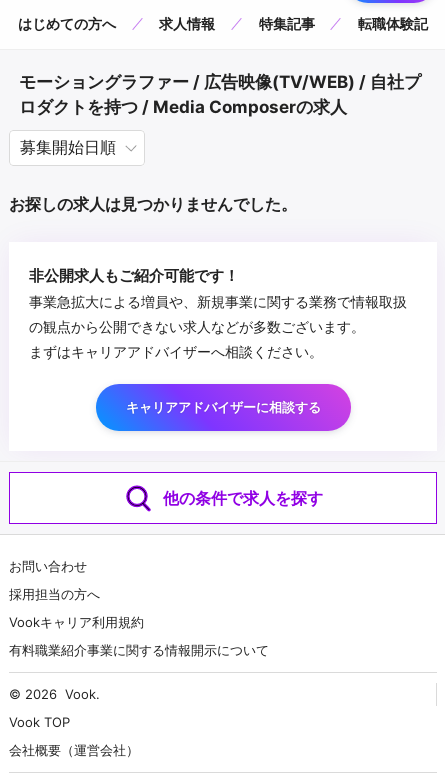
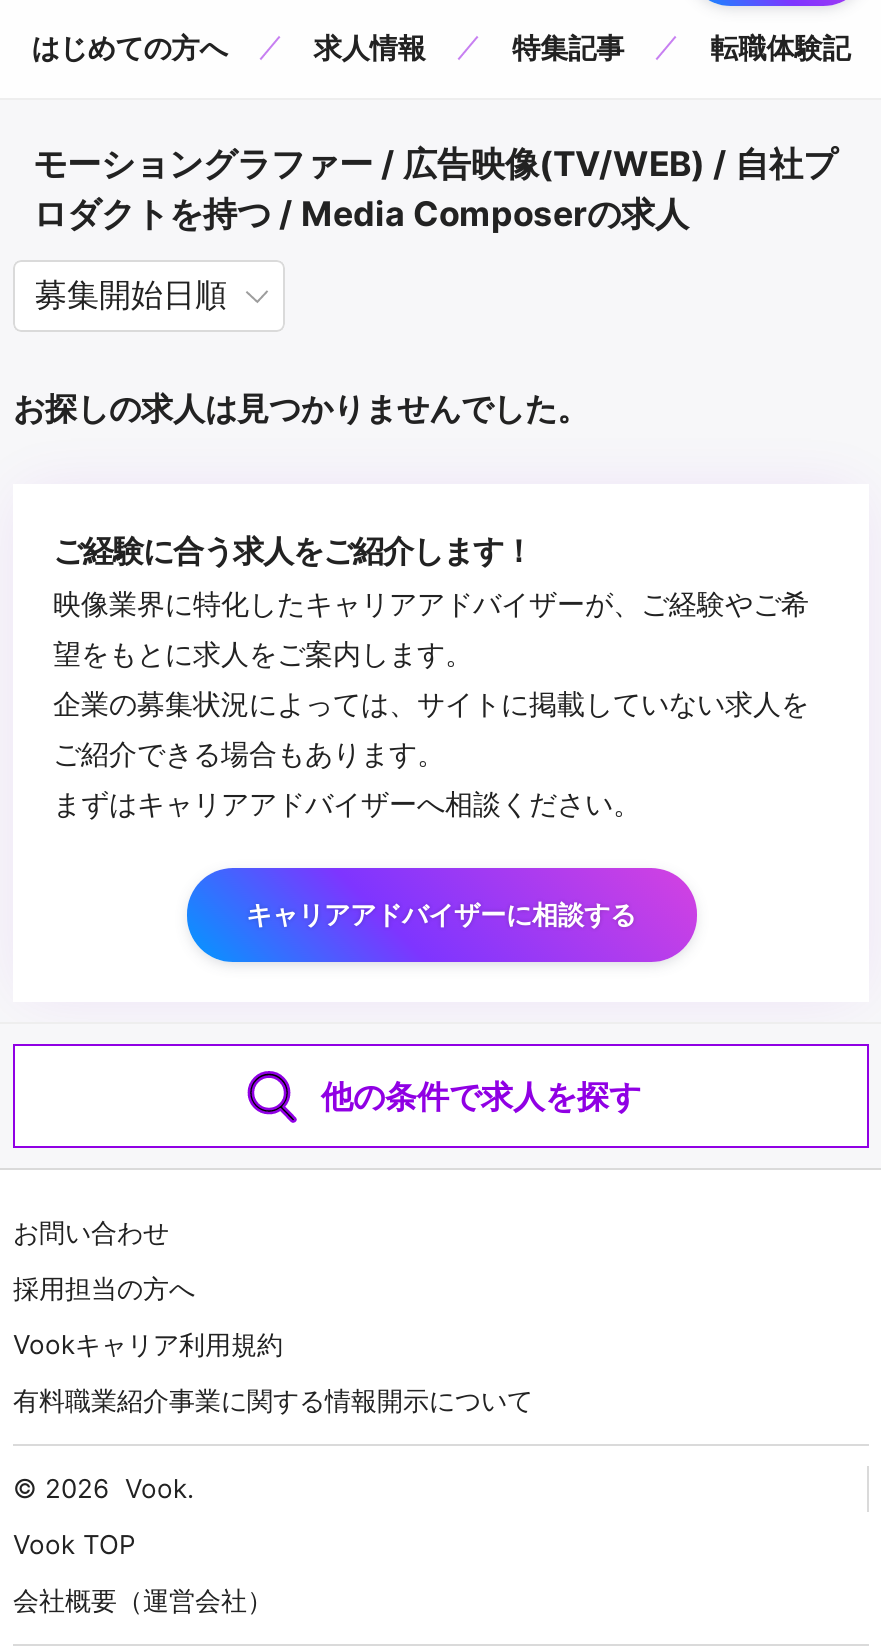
- 非公開求人もご紹介可能です！
- 事業急拡大による増員や、新規事業に関する業務で情報取扱
- の観点から公開できない求人などが多数ございます。
+ ご経験に合う求人をご紹介します！
+ 映像業界に特化したキャリアアドバイザーが、ご経験やご希
+ 望をもとに求人をご案内します。
+ 企業の募集状況によっては、サイトに掲載していない求人を
+ ご紹介できる場合もあります。
